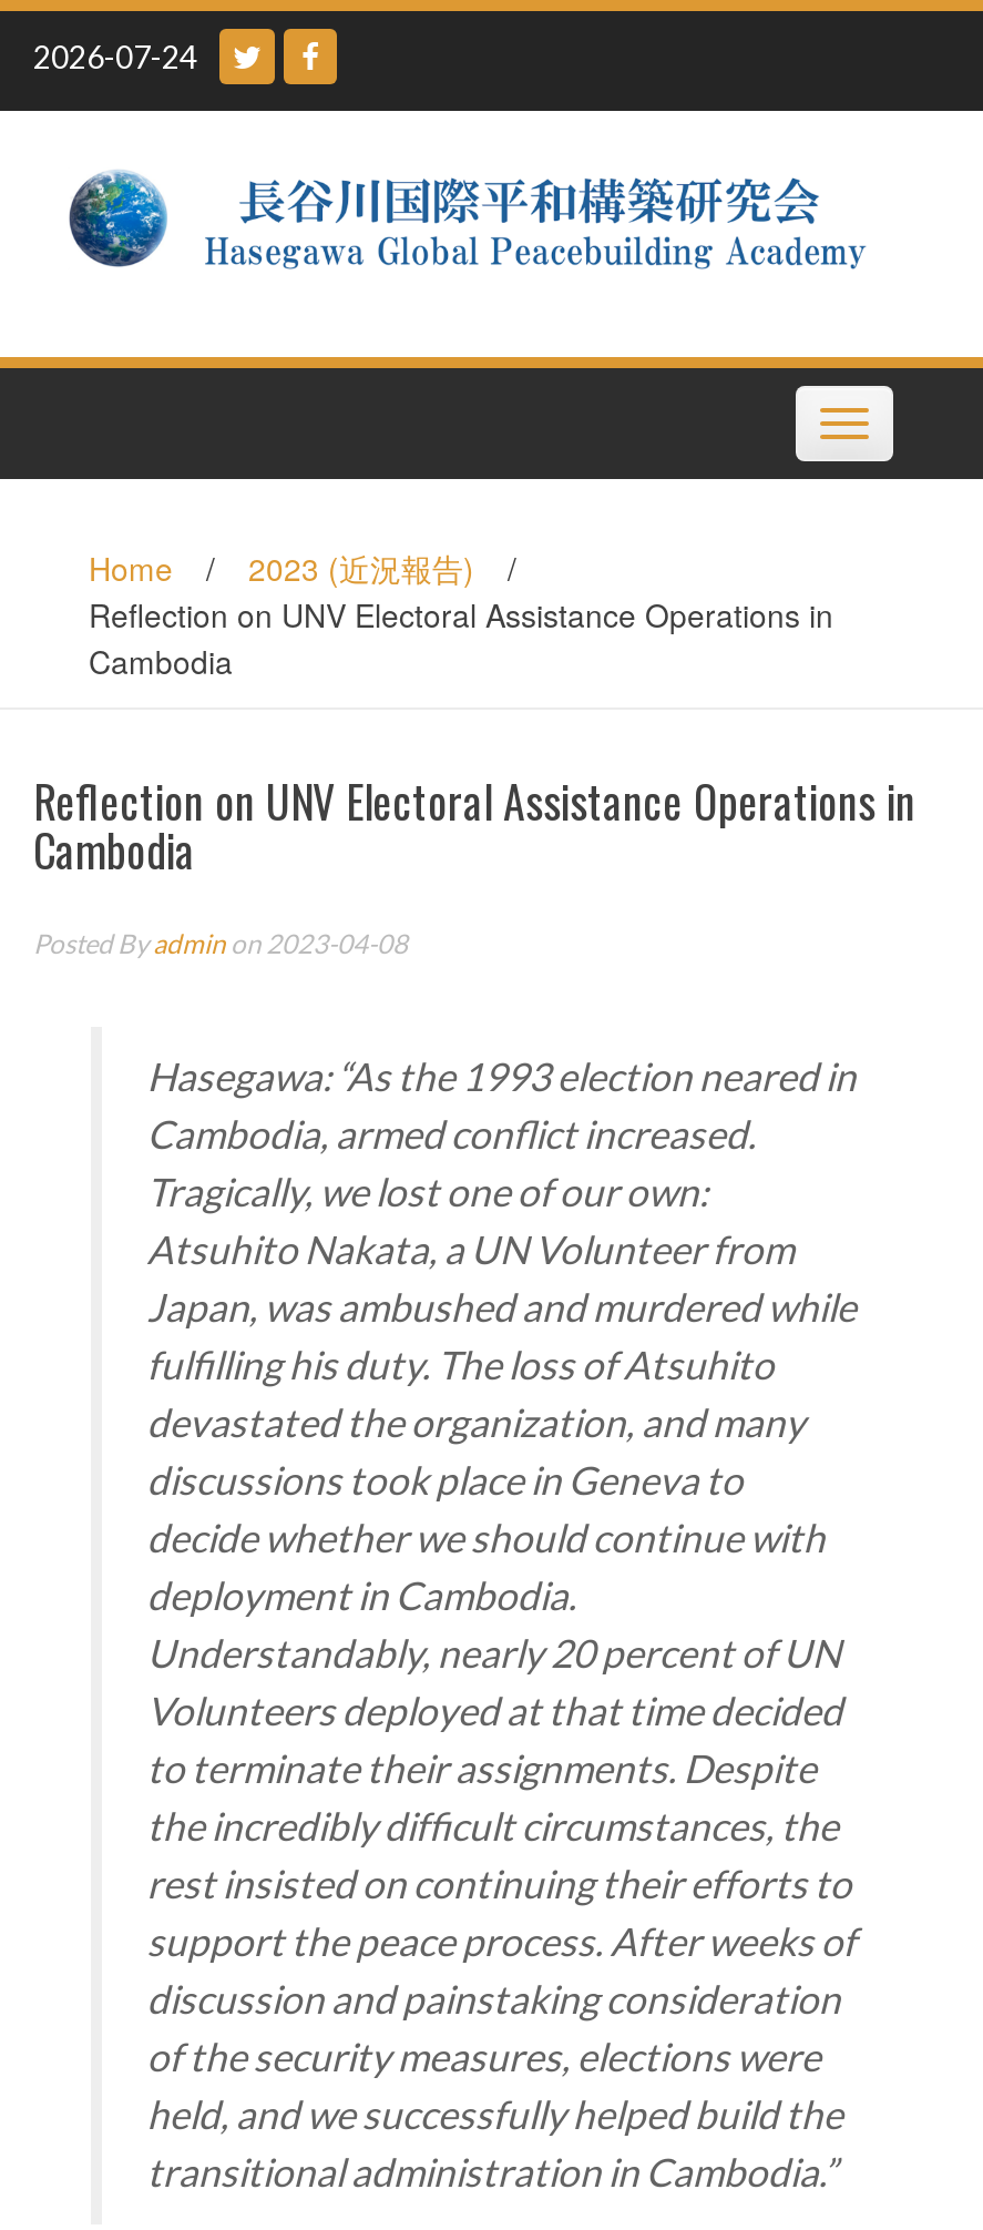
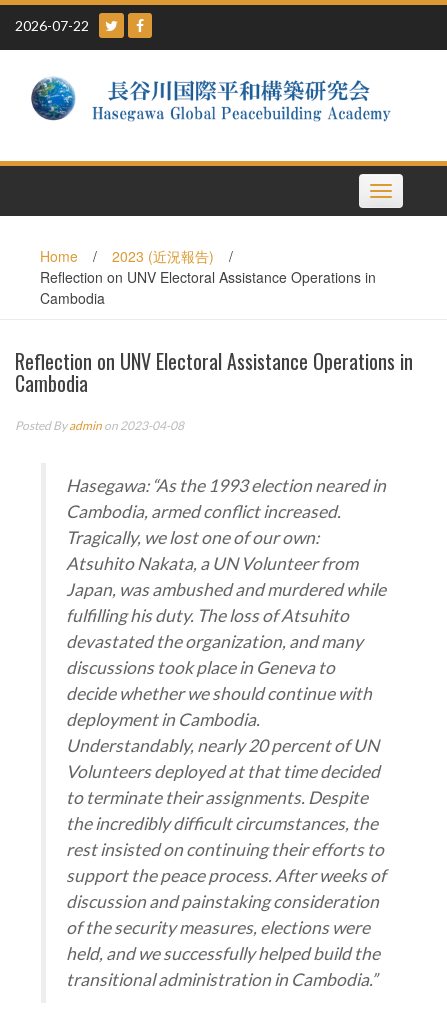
- 2026-07-24
+ 2026-07-22
